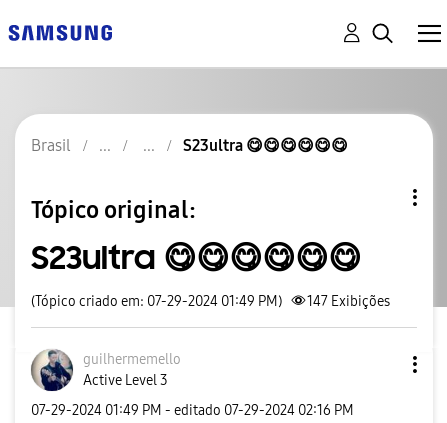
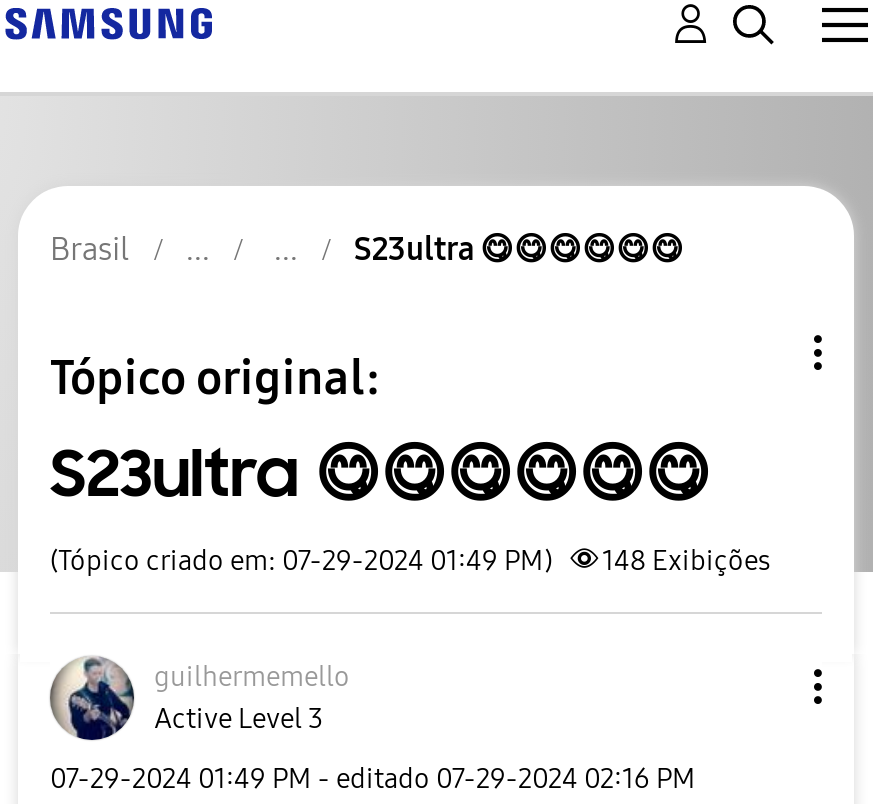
- (Tópico criado em: 07-29-2024 01:49 PM) 147 Exibições
+ (Tópico criado em: 07-29-2024 01:49 PM) 148 Exibições
